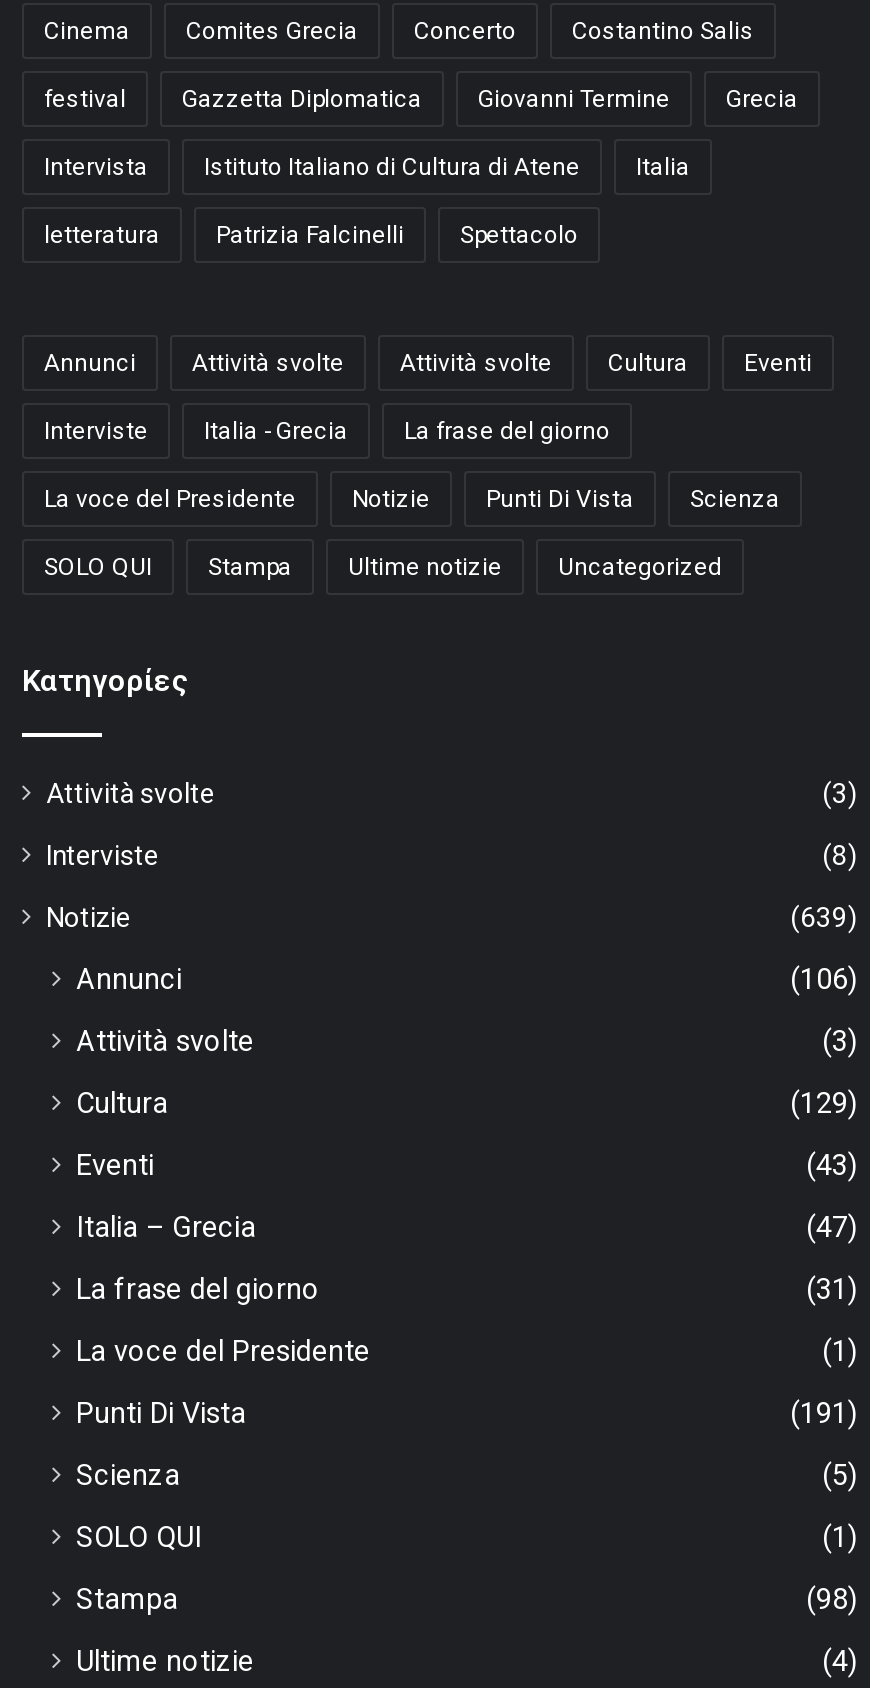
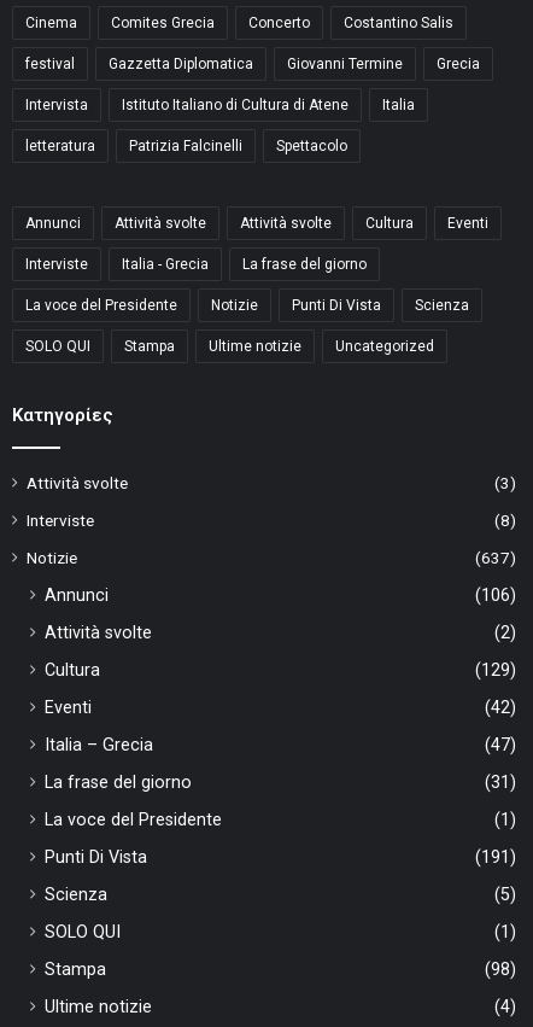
- (639)
+ (637)

- (3)
+ (2)

- (43)
+ (42)
